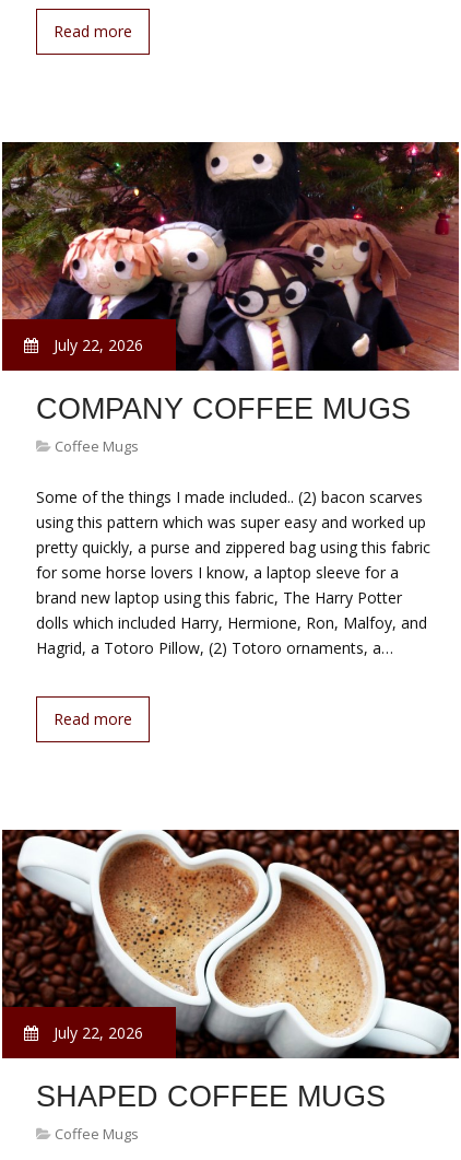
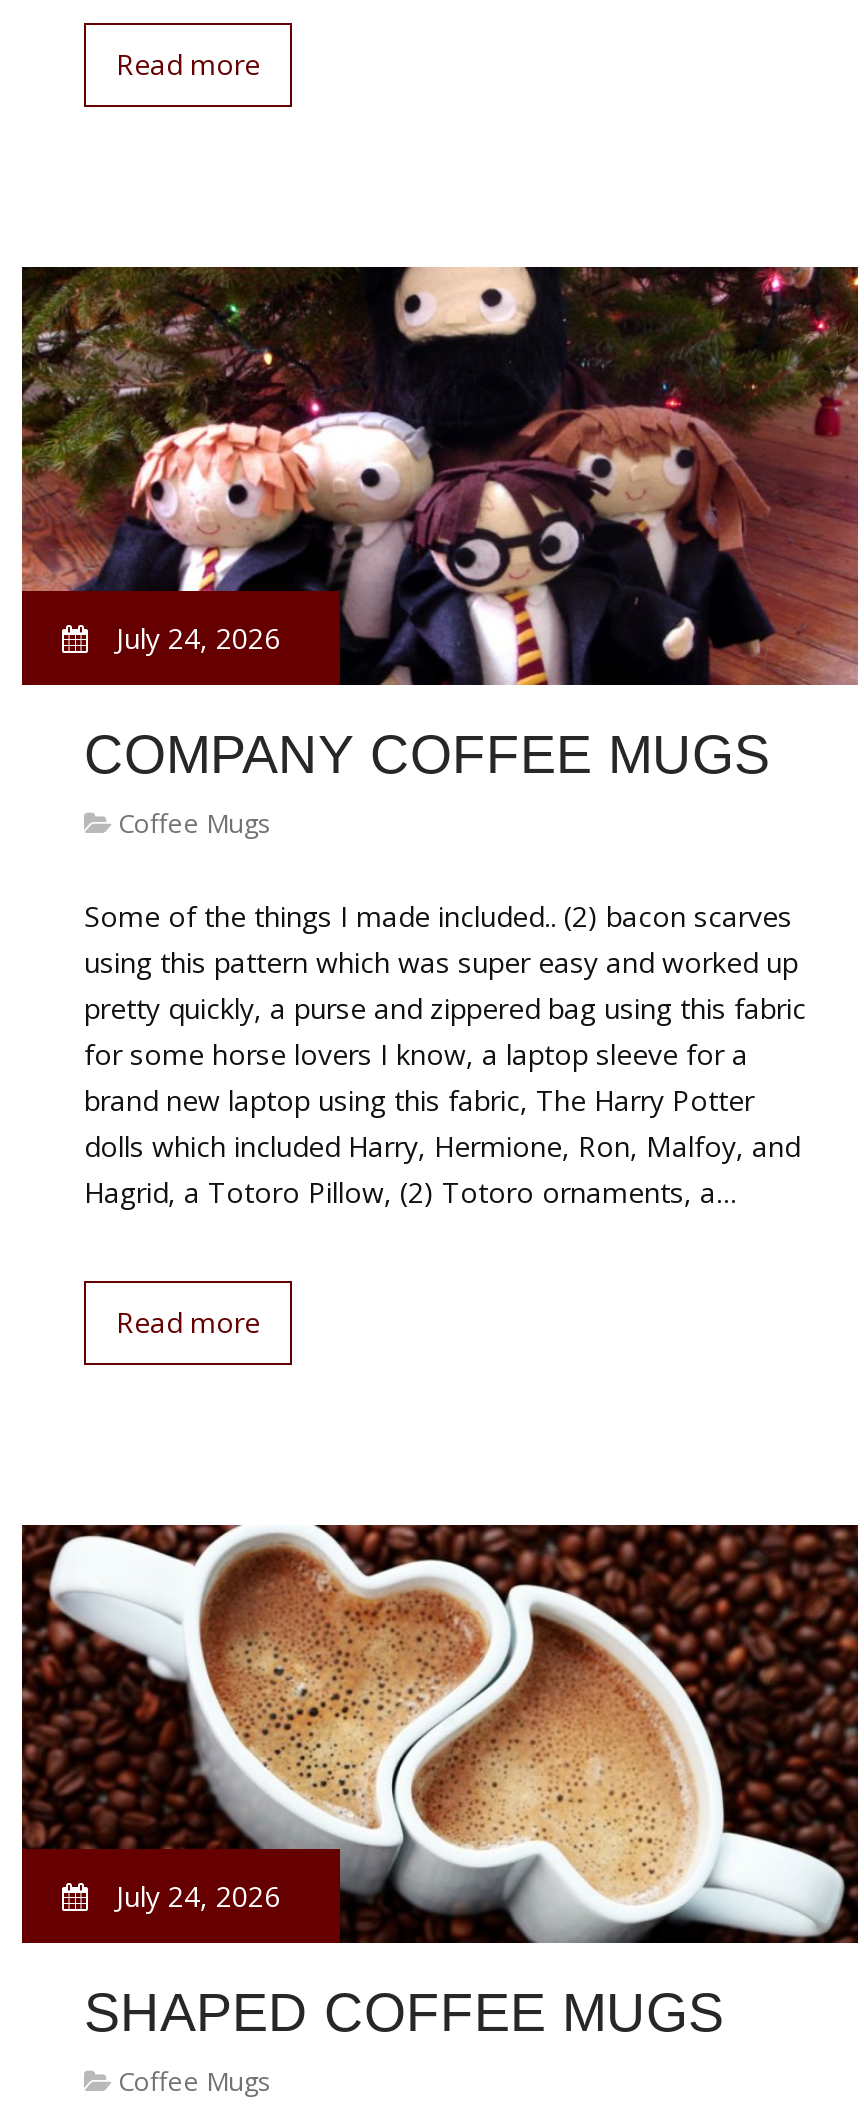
- July 22, 2026
+ July 24, 2026

- July 22, 2026
+ July 24, 2026
